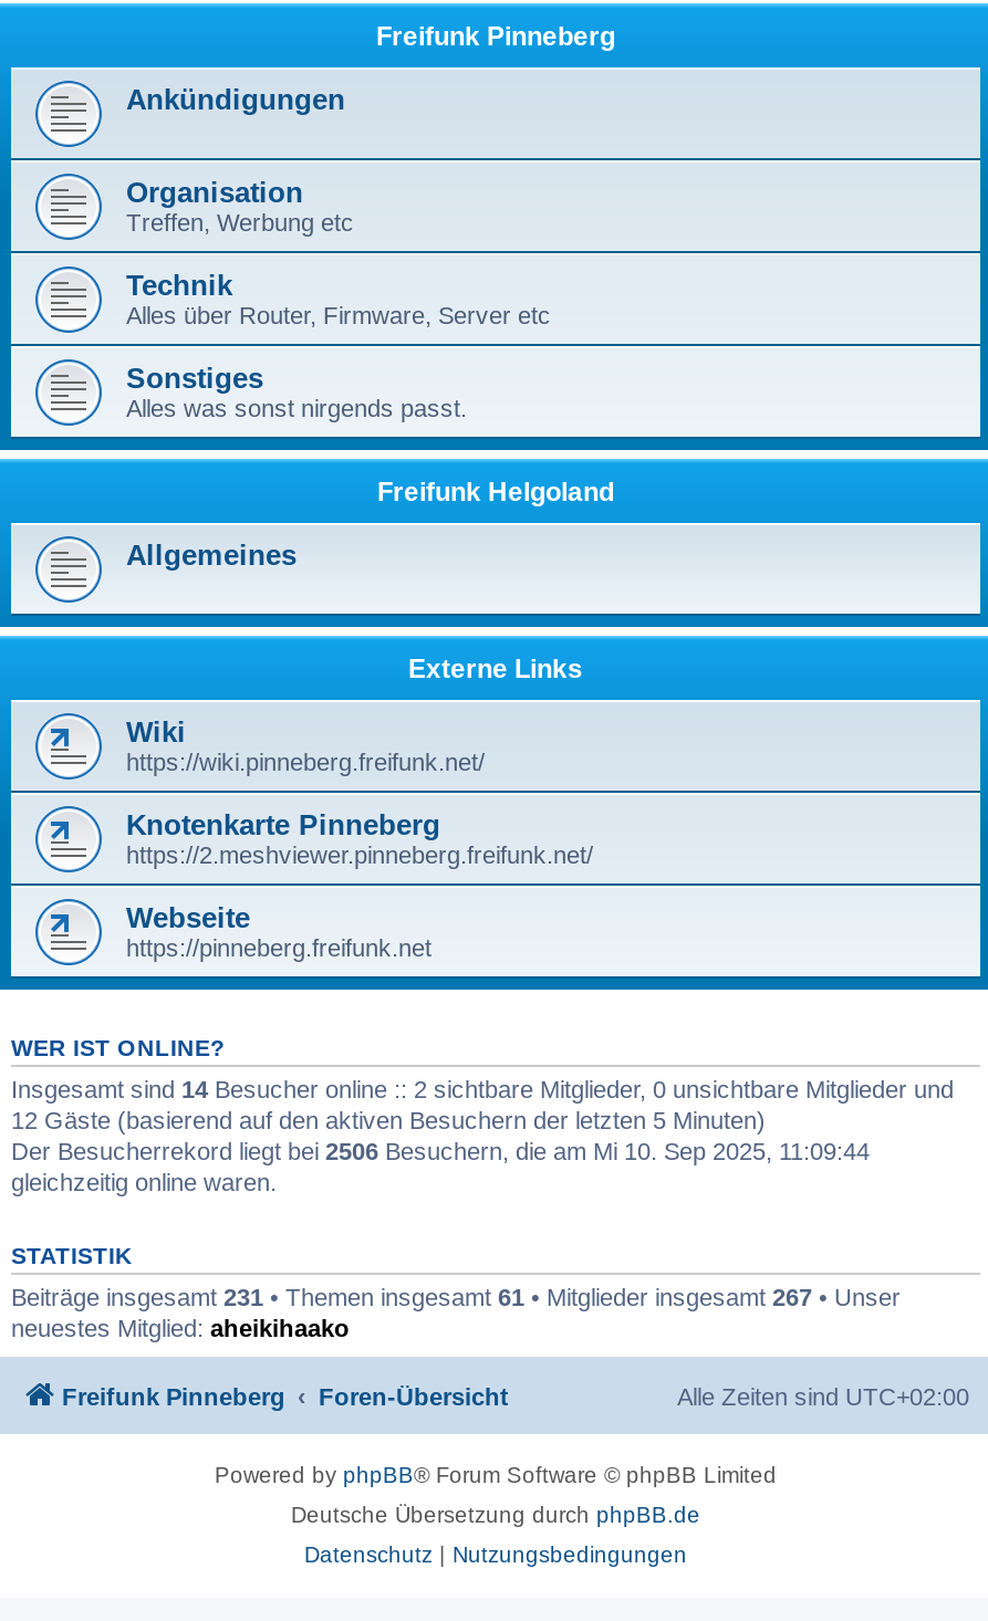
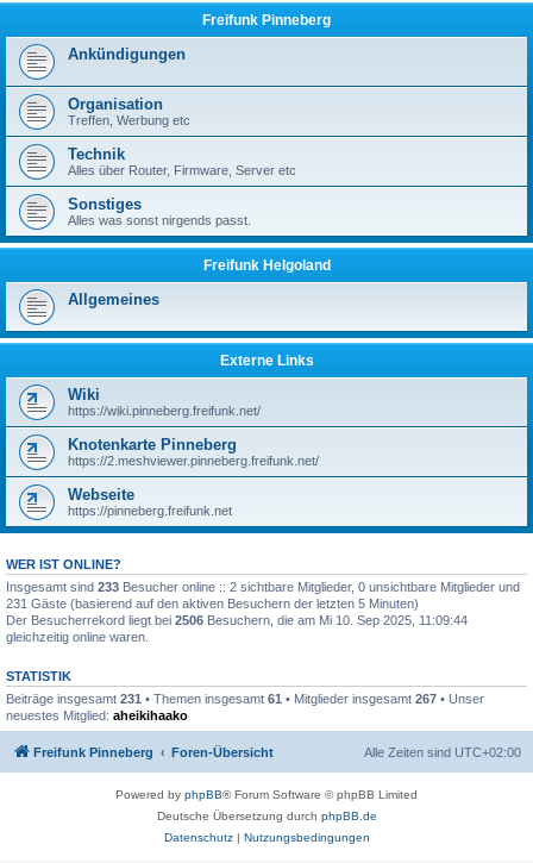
- Insgesamt sind 14 Besucher online :: 2 sichtbare Mitglieder, 0 unsichtbare Mitglieder und
+ Insgesamt sind 233 Besucher online :: 2 sichtbare Mitglieder, 0 unsichtbare Mitglieder und

- 12 Gäste (basierend auf den aktiven Besuchern der letzten 5 Minuten)
+ 231 Gäste (basierend auf den aktiven Besuchern der letzten 5 Minuten)
